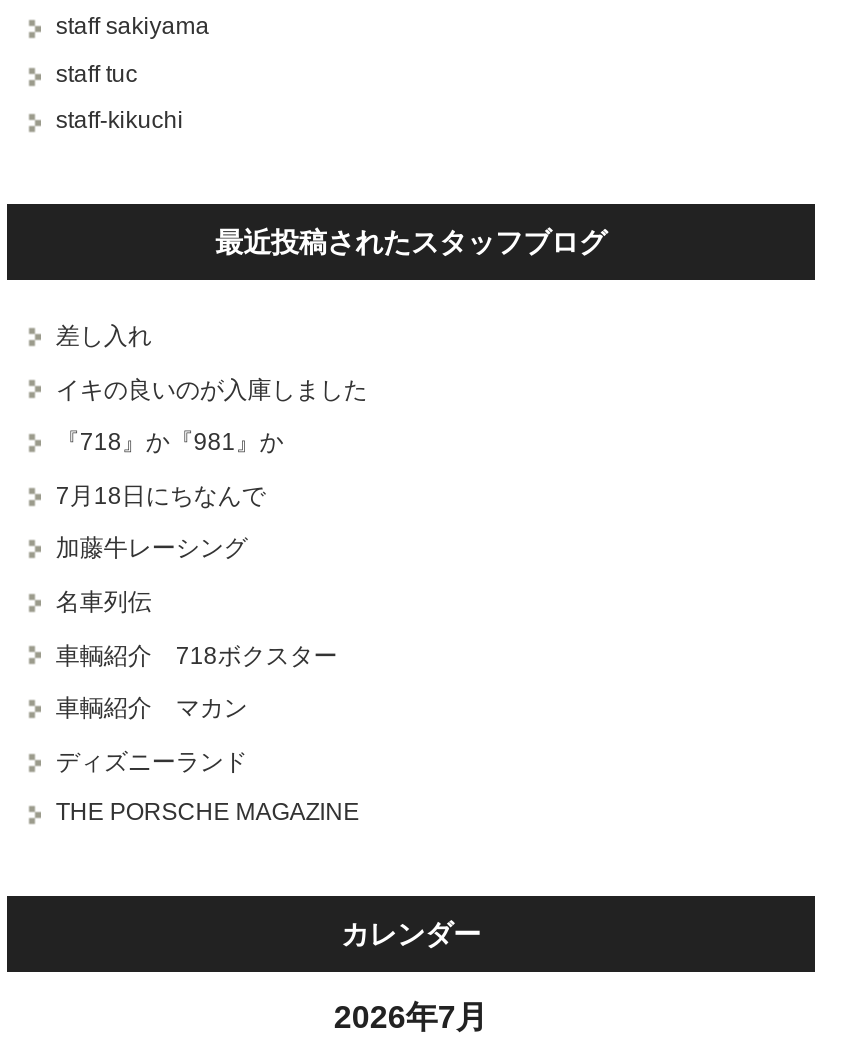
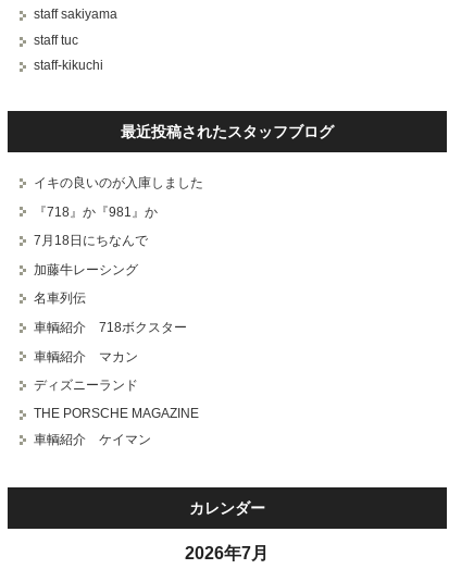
- 差し入れ

moved up: イキの良いのが入庫しました | 『718』か『981』か | 7月18日にちなんで | ... | ディズニーランド | THE PORSCHE MAGAZINE

+ 車輌紹介 ケイマン
